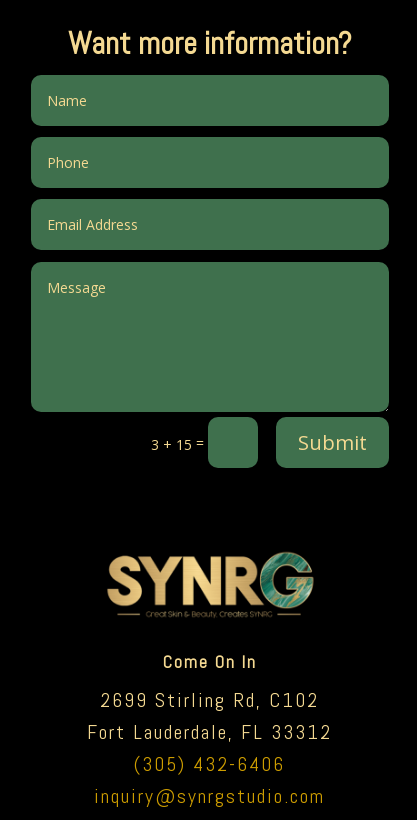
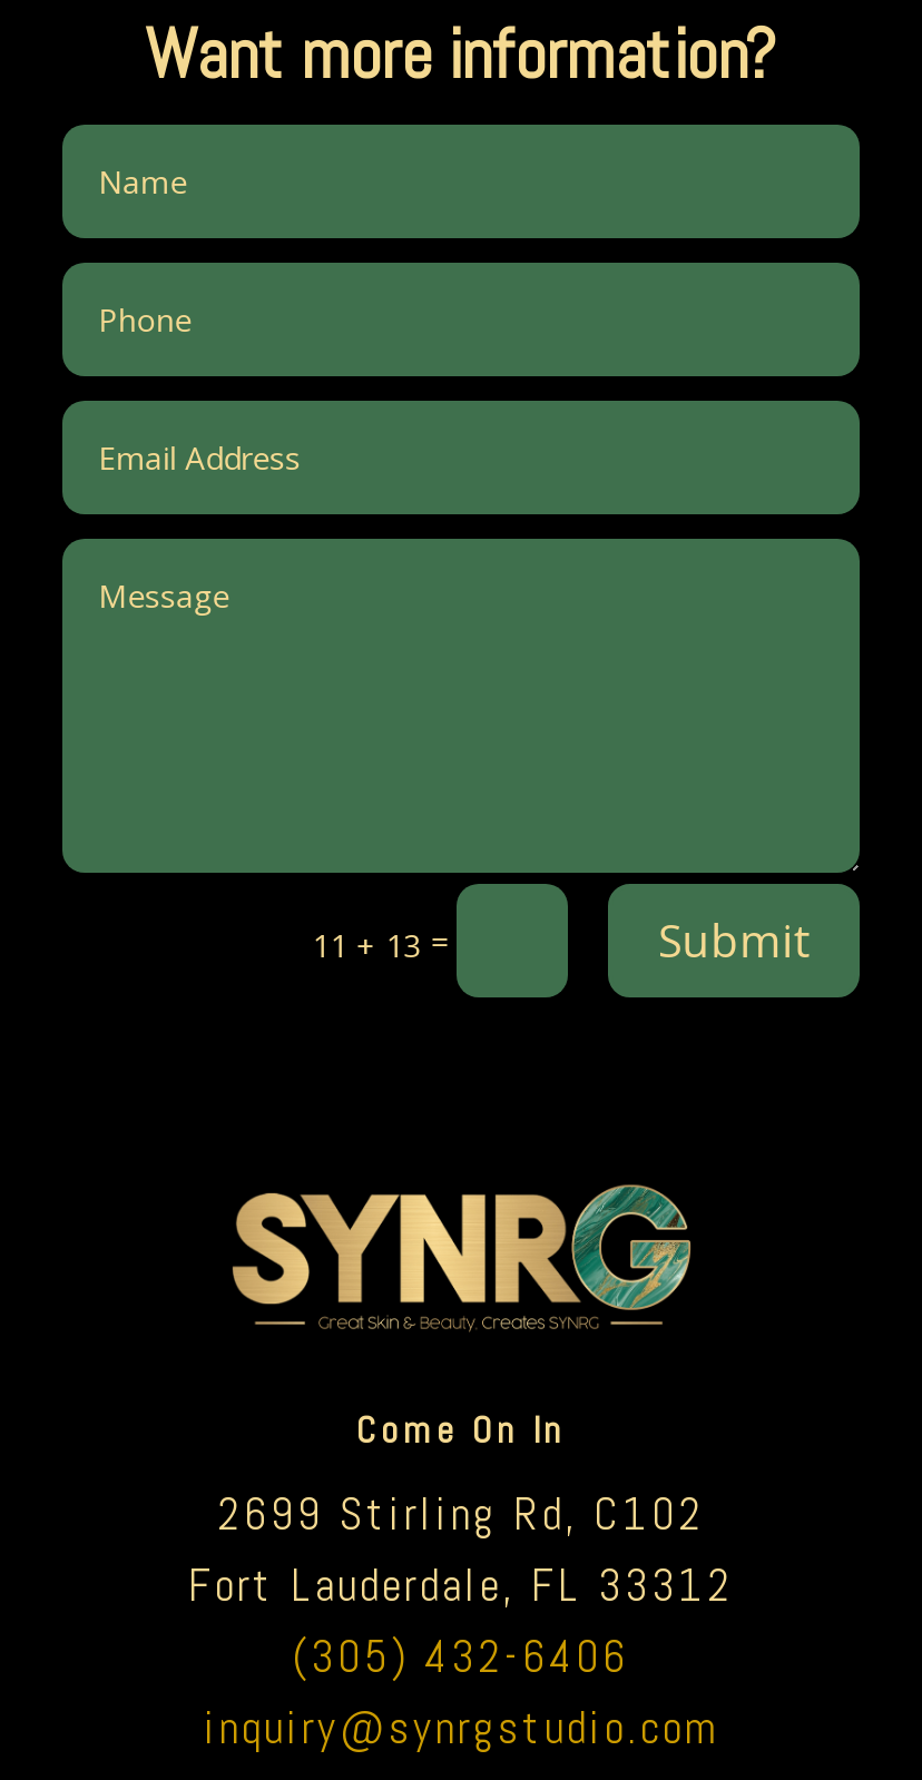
- 3 + 15 =
+ 11 + 13 =
